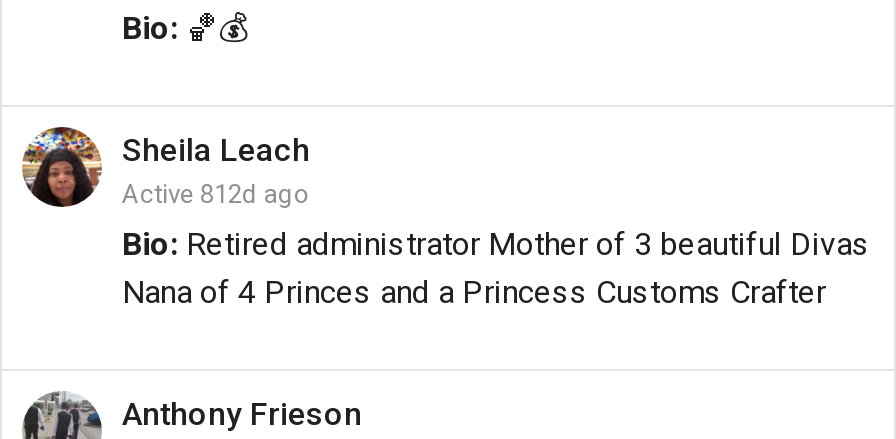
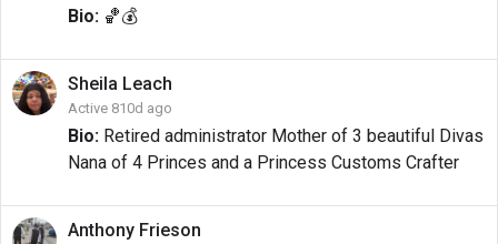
- Active 812d ago
+ Active 810d ago
